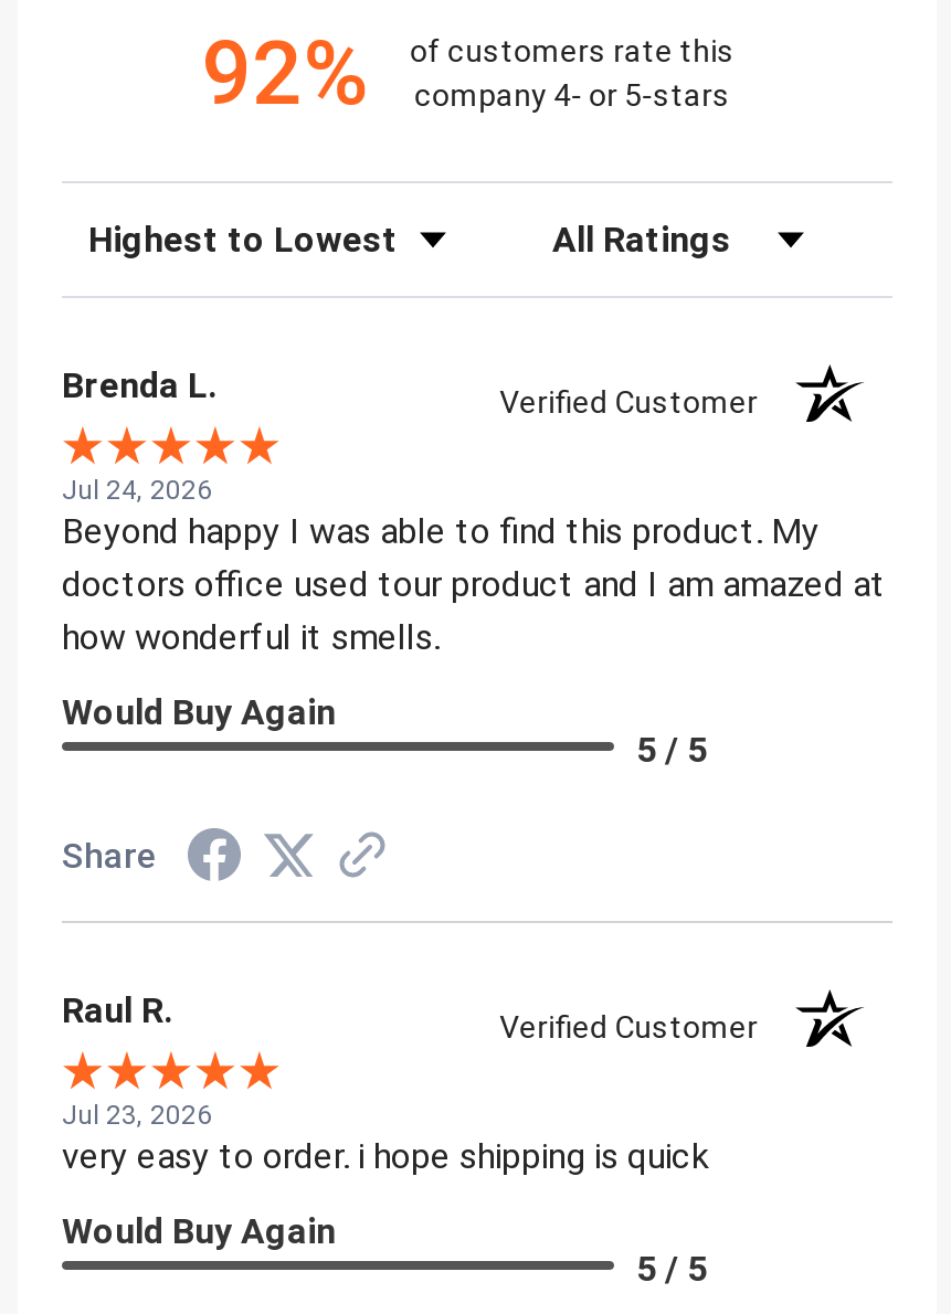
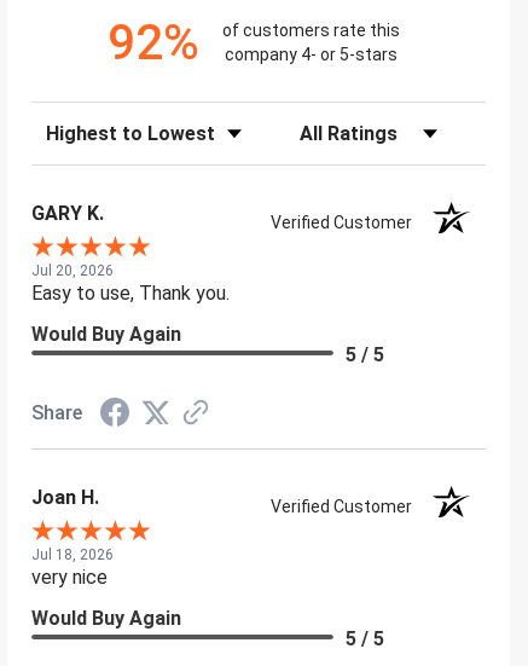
- Brenda L.
+ GARY K.

- Jul 24, 2026
- Beyond happy I was able to find this product. My
- doctors office used tour product and I am amazed at
- how wonderful it smells.
+ Jul 20, 2026
+ Easy to use, Thank you.

- Raul R.
+ Joan H.

- Jul 23, 2026
- very easy to order. i hope shipping is quick
+ Jul 18, 2026
+ very nice
